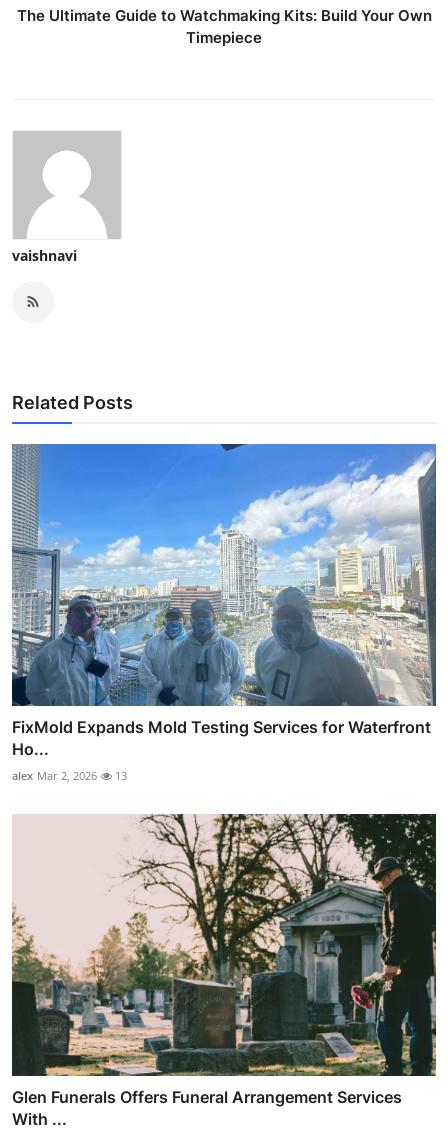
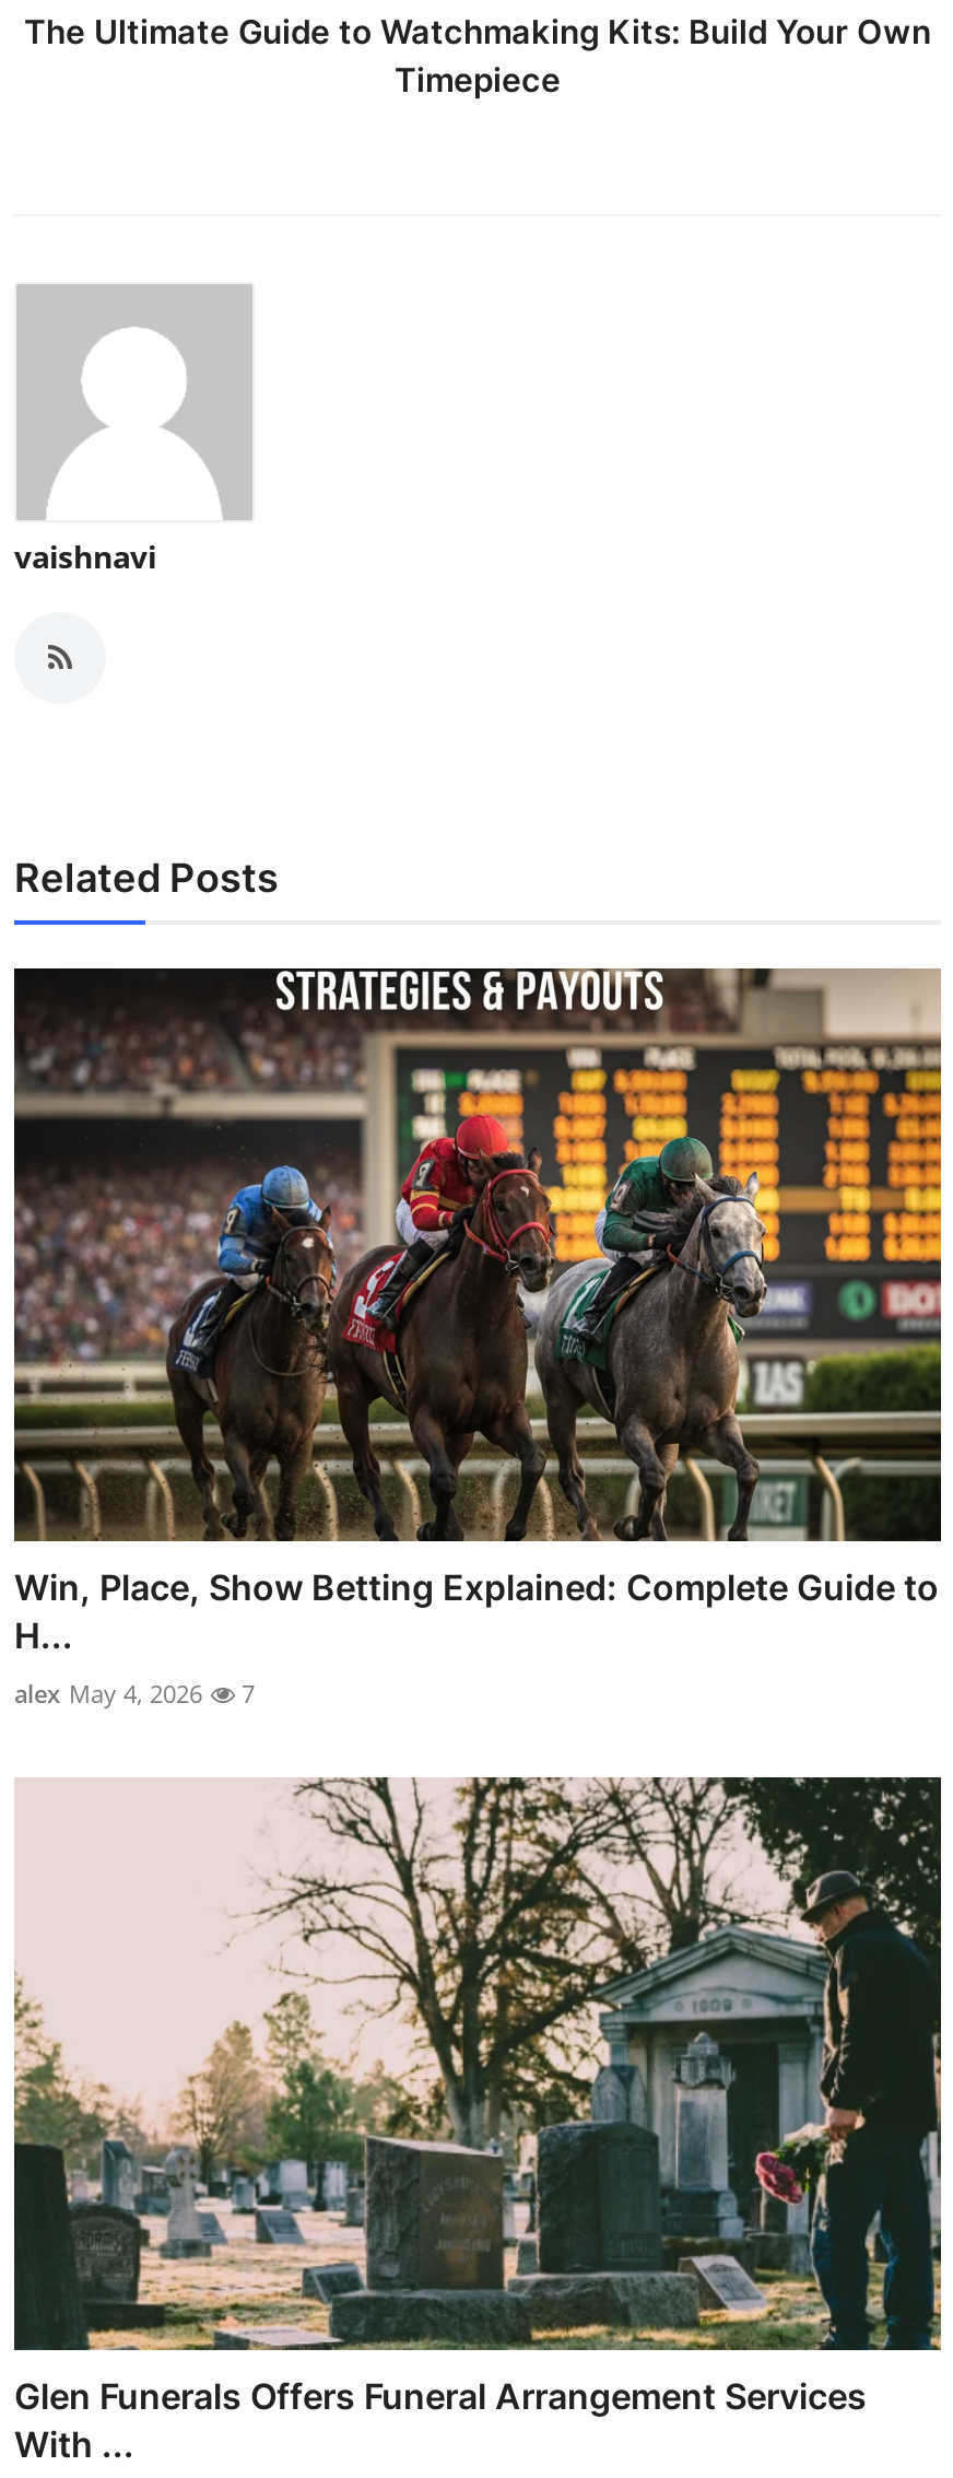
- [image]
- FixMold Expands Mold Testing Services for Waterfront
- Ho...
- alex Mar 2, 2026
- 13
+ [image]
+ Win, Place, Show Betting Explained: Complete Guide to
+ H...
+ alex May 4, 2026
+ 7
